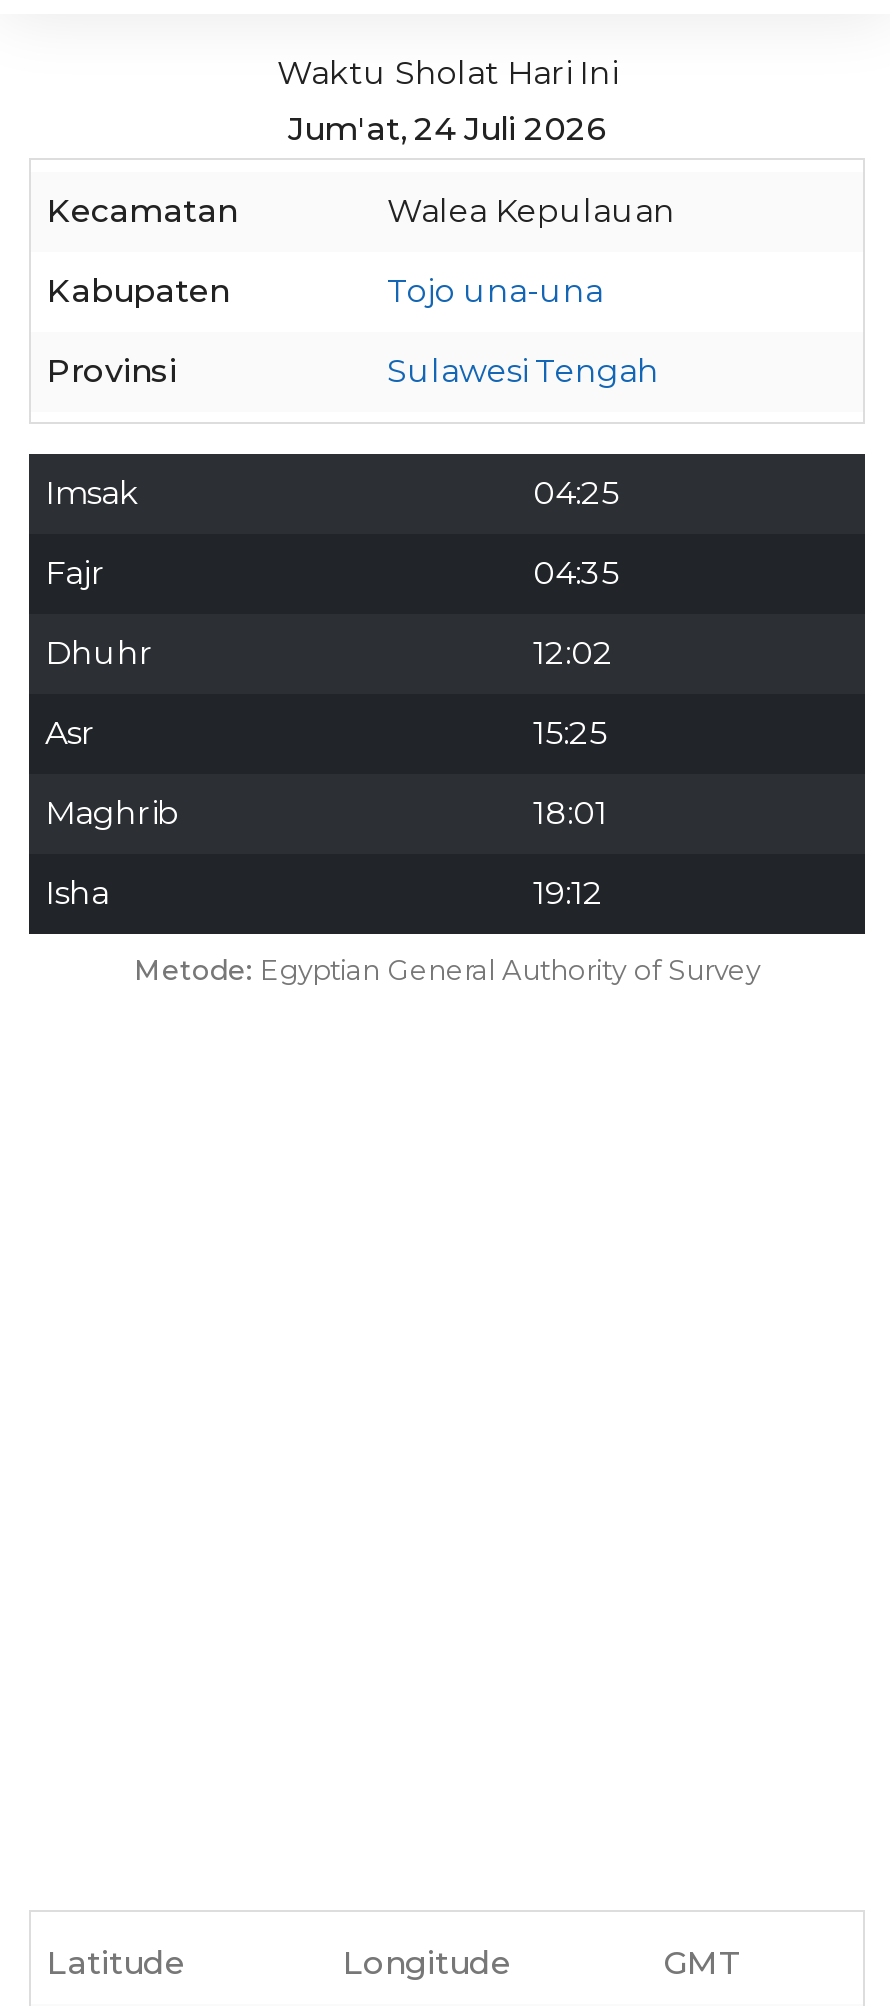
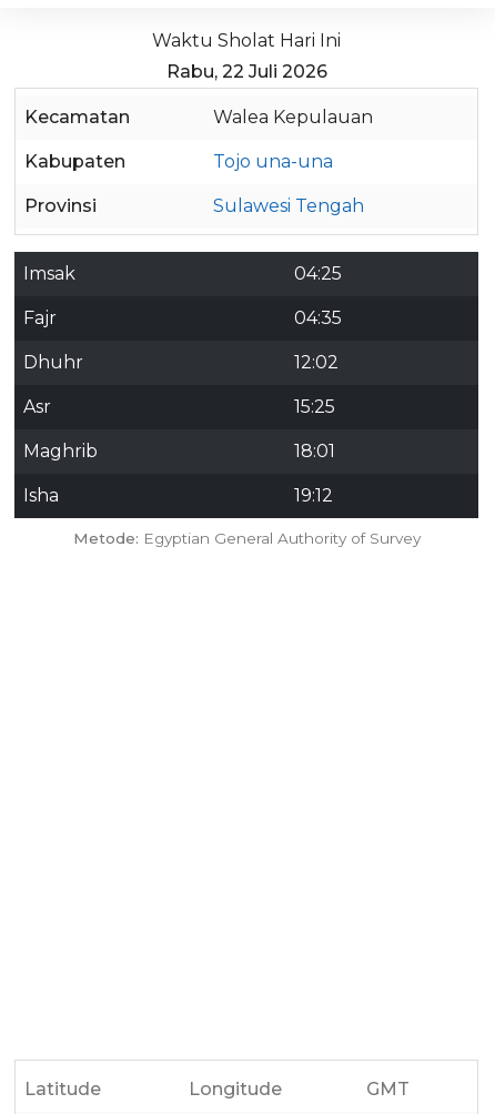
- Jum'at, 24 Juli 2026
+ Rabu, 22 Juli 2026
